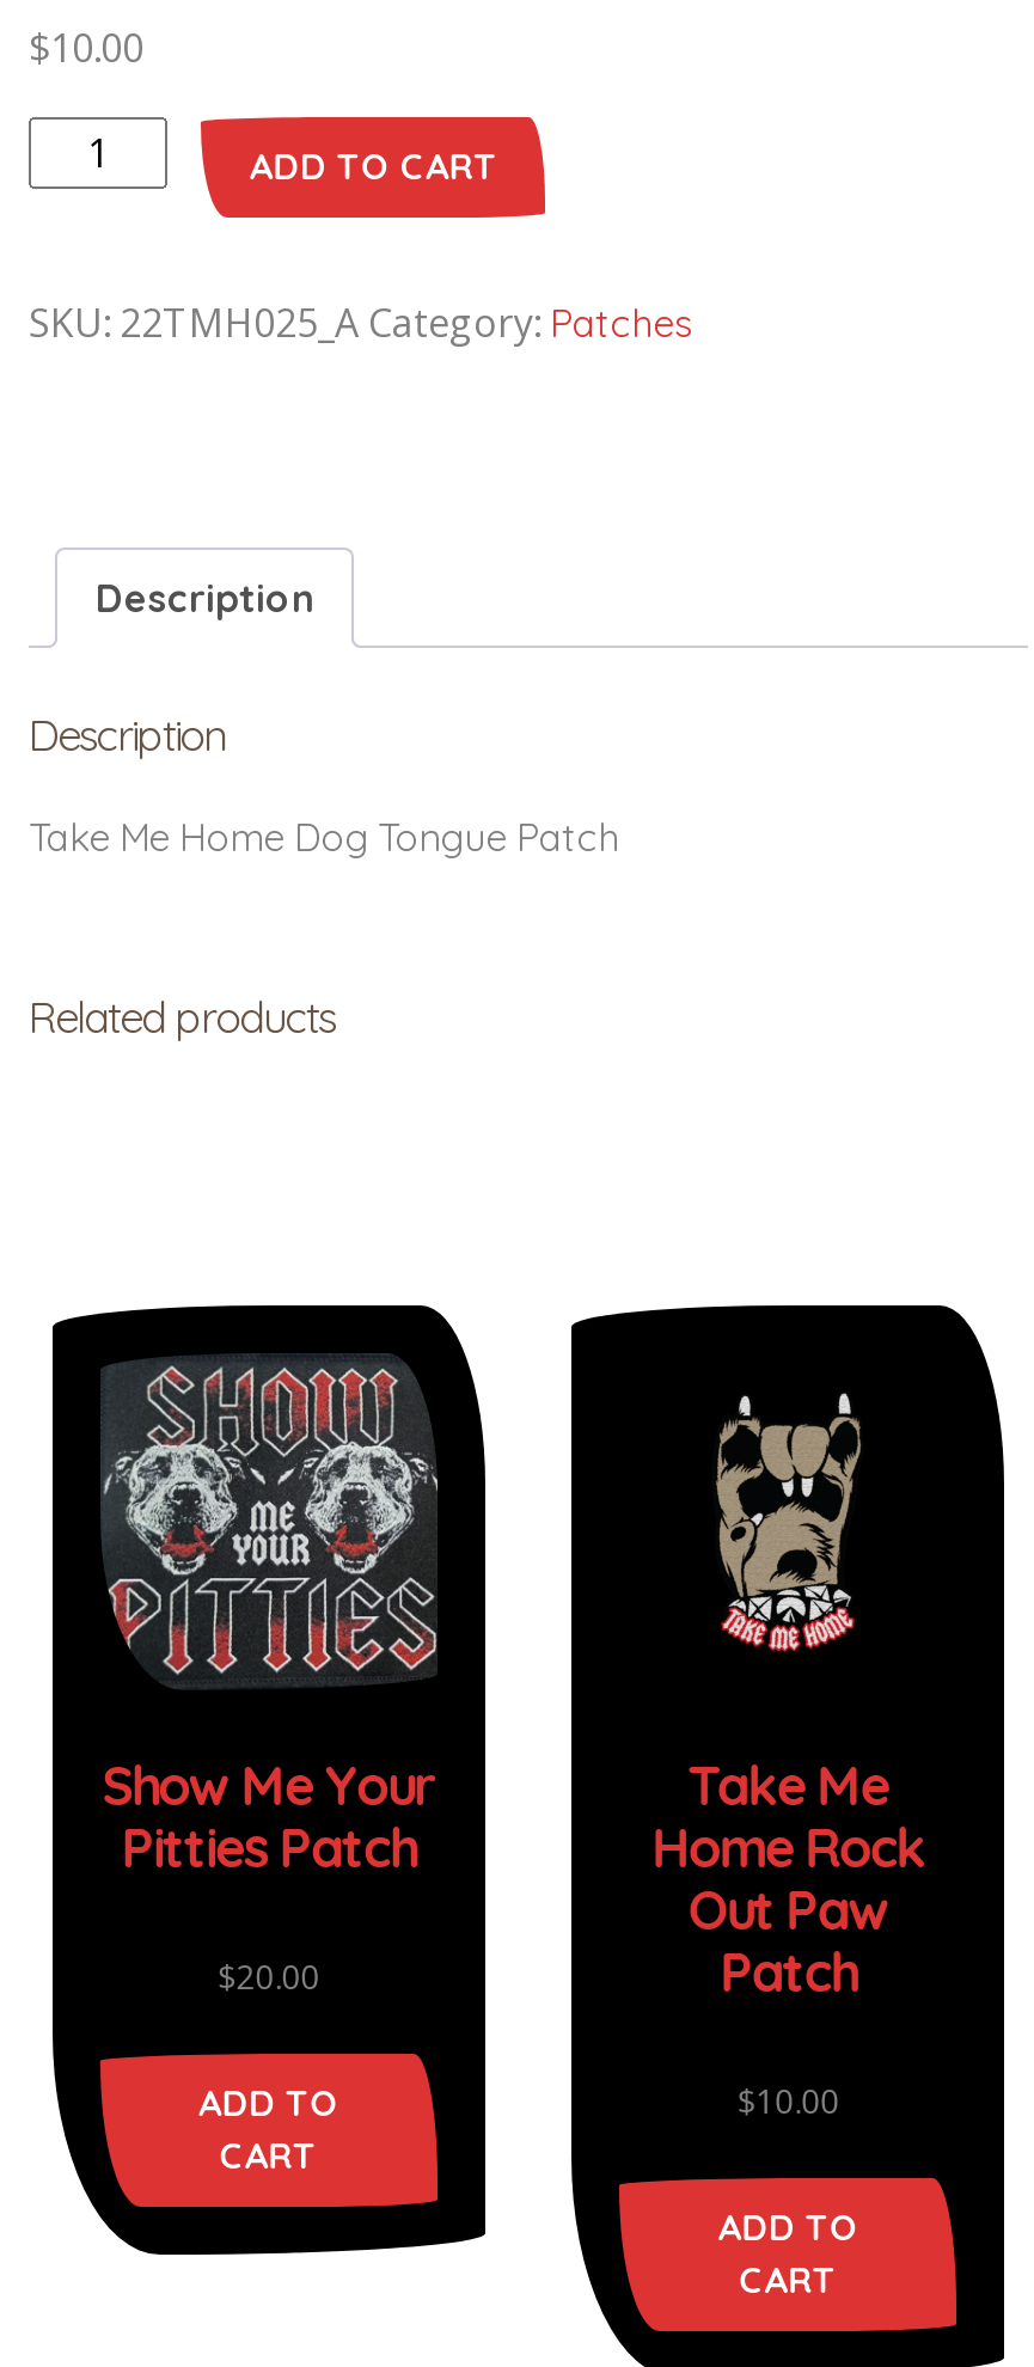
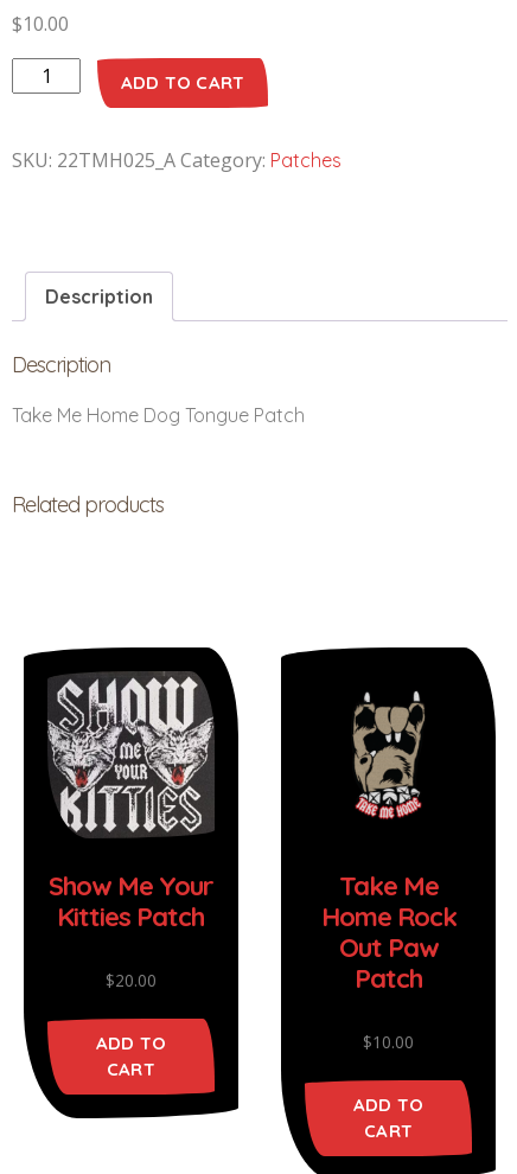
- [image]
+ [image]

- Pitties Patch
+ Kitties Patch
